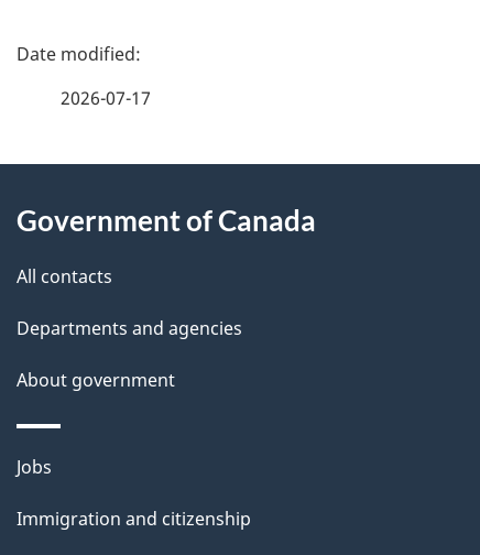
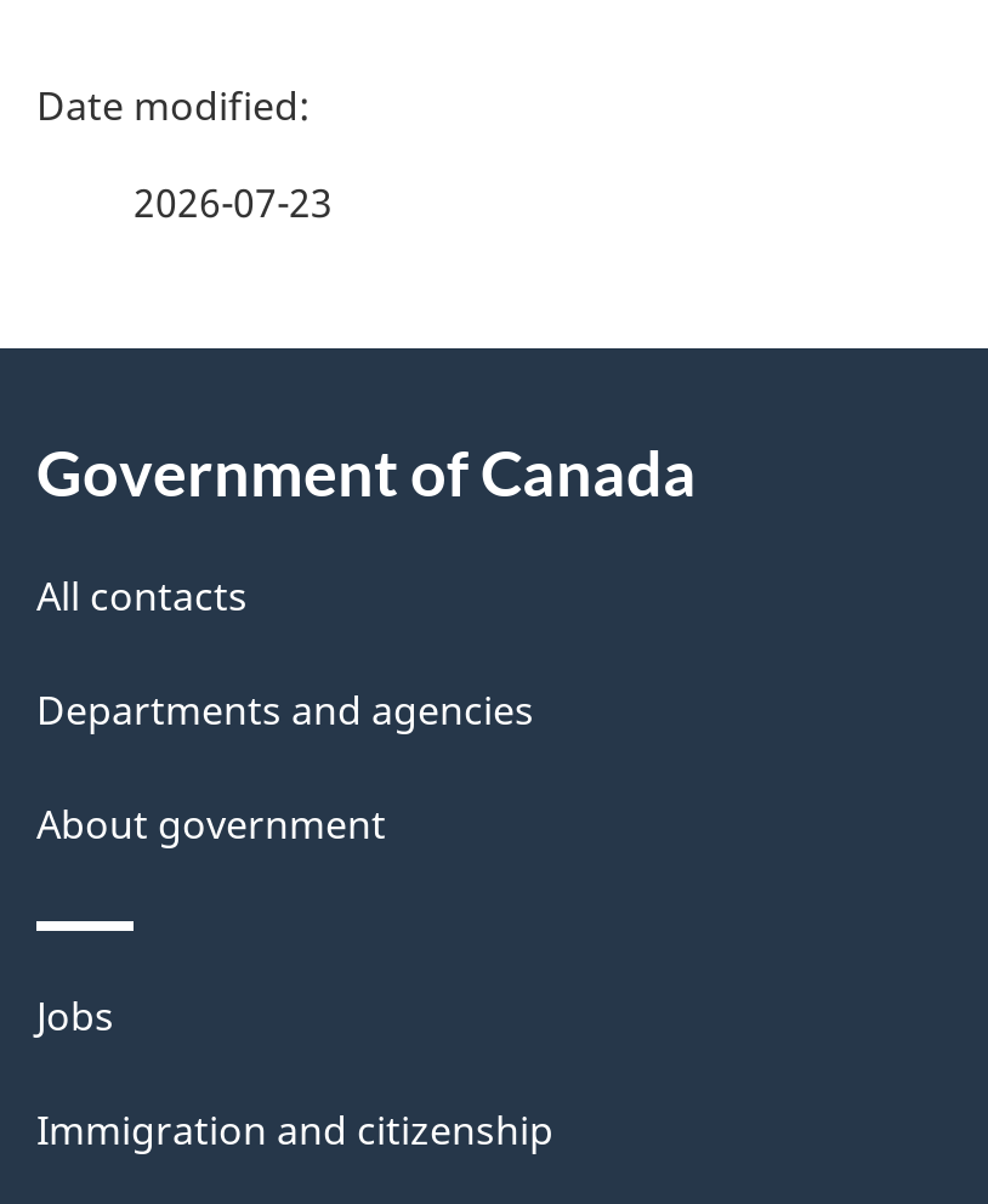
- 2026-07-17
+ 2026-07-23
